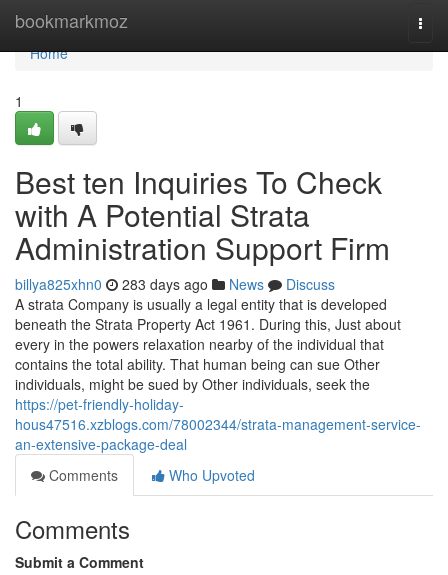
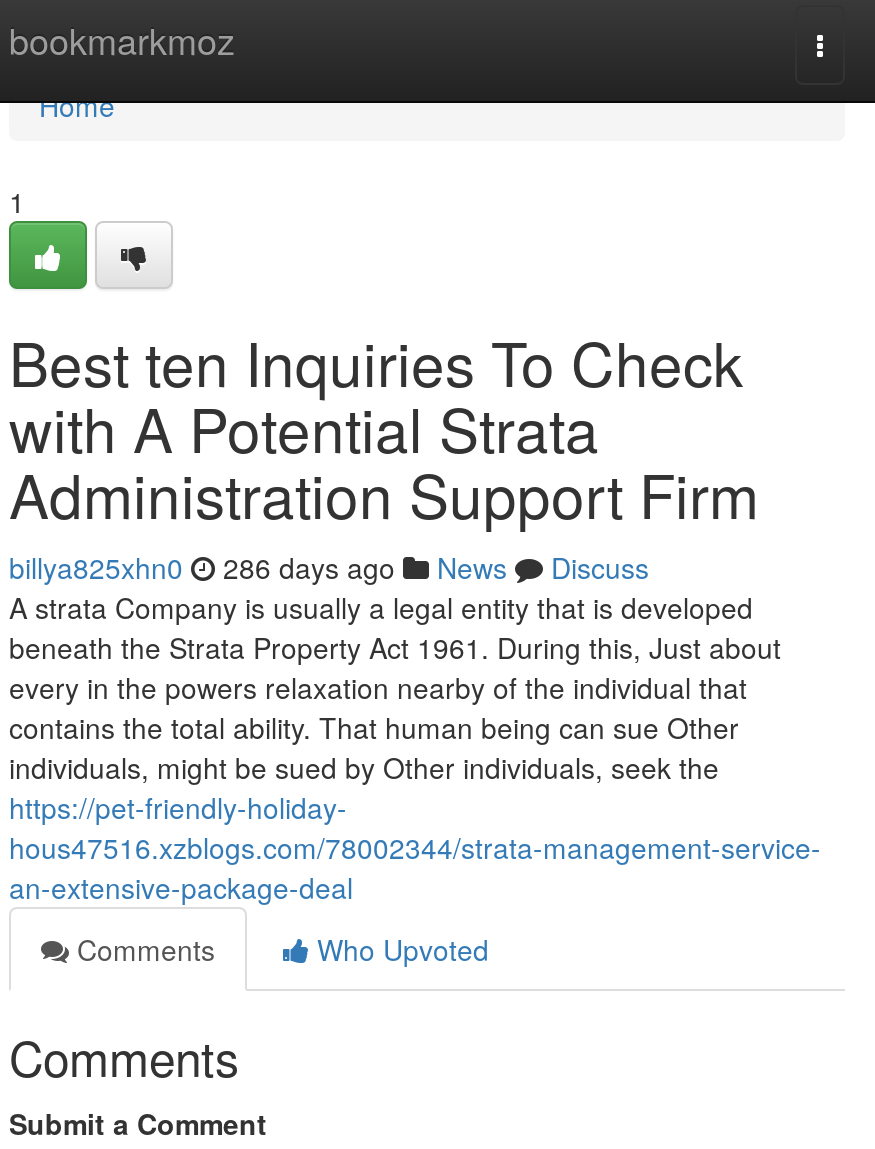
- billya825xhn0 283 days ago News Discuss
+ billya825xhn0 286 days ago News Discuss
